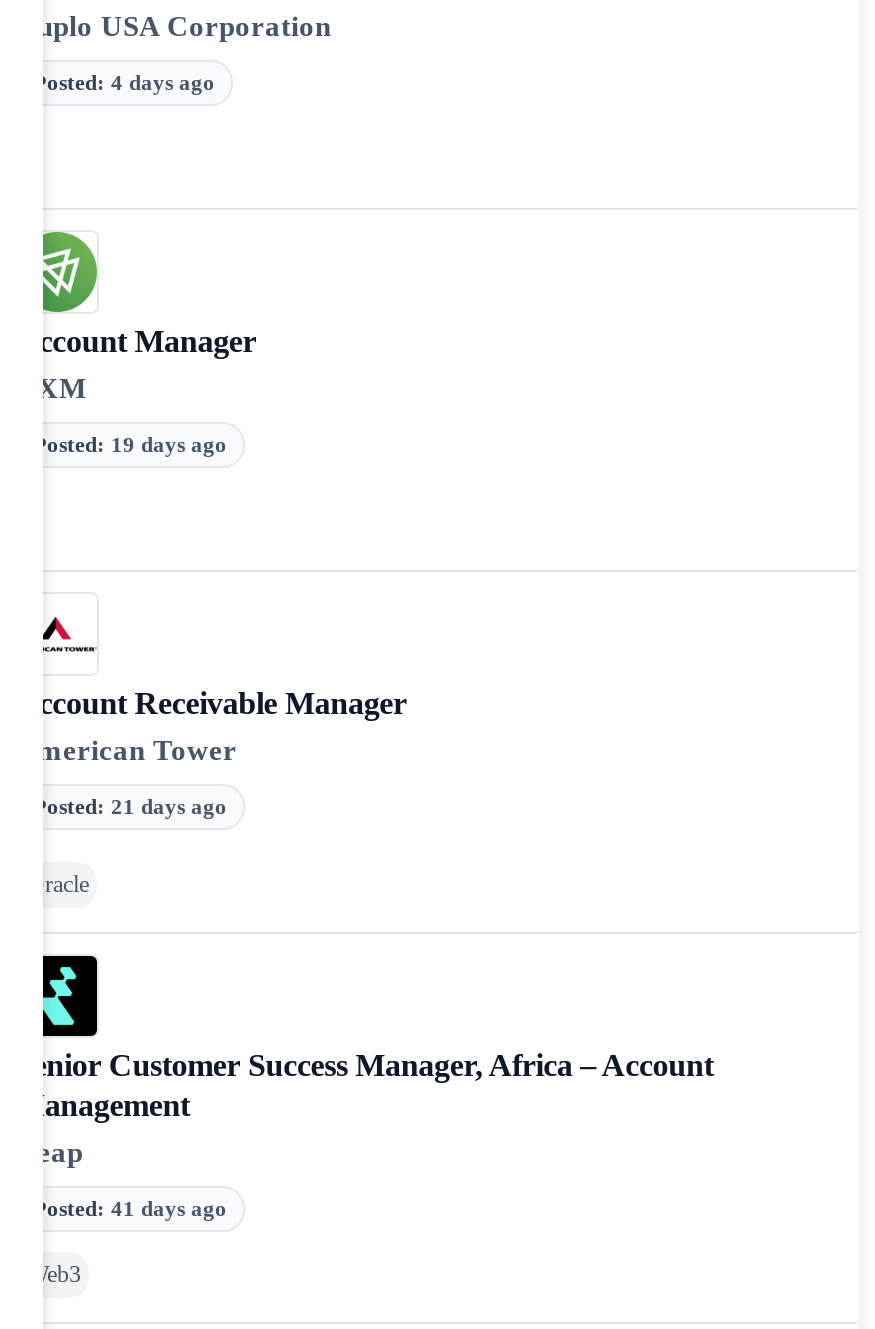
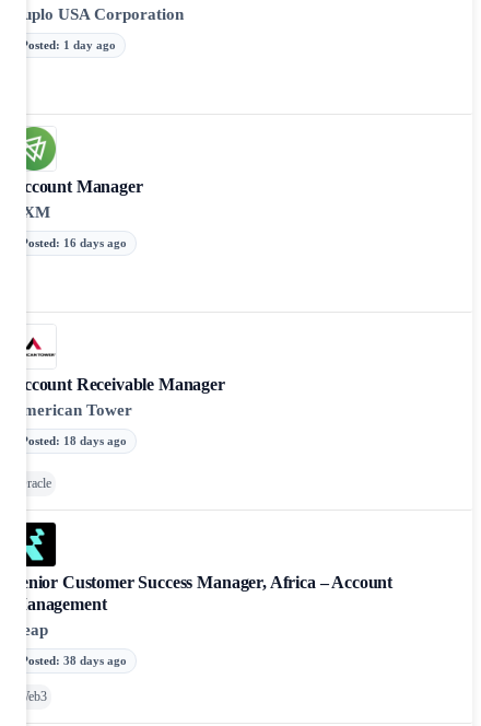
- Posted: 4 days ago
+ Posted: 1 day ago

- Posted: 19 days ago
+ Posted: 16 days ago

- Posted: 21 days ago
+ Posted: 18 days ago

- Posted: 41 days ago
+ Posted: 38 days ago
